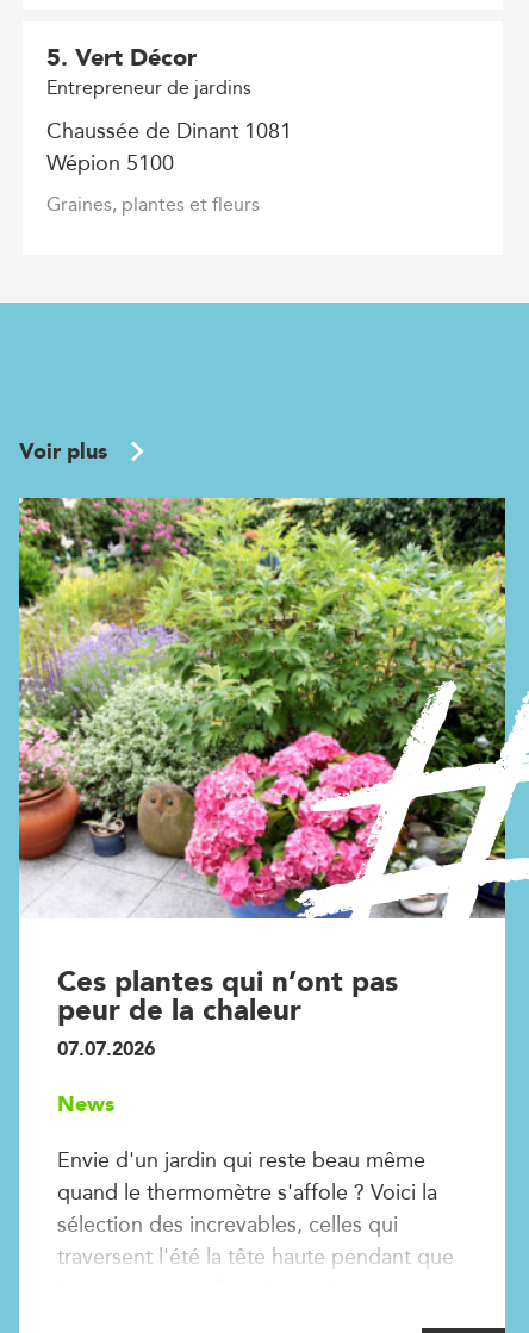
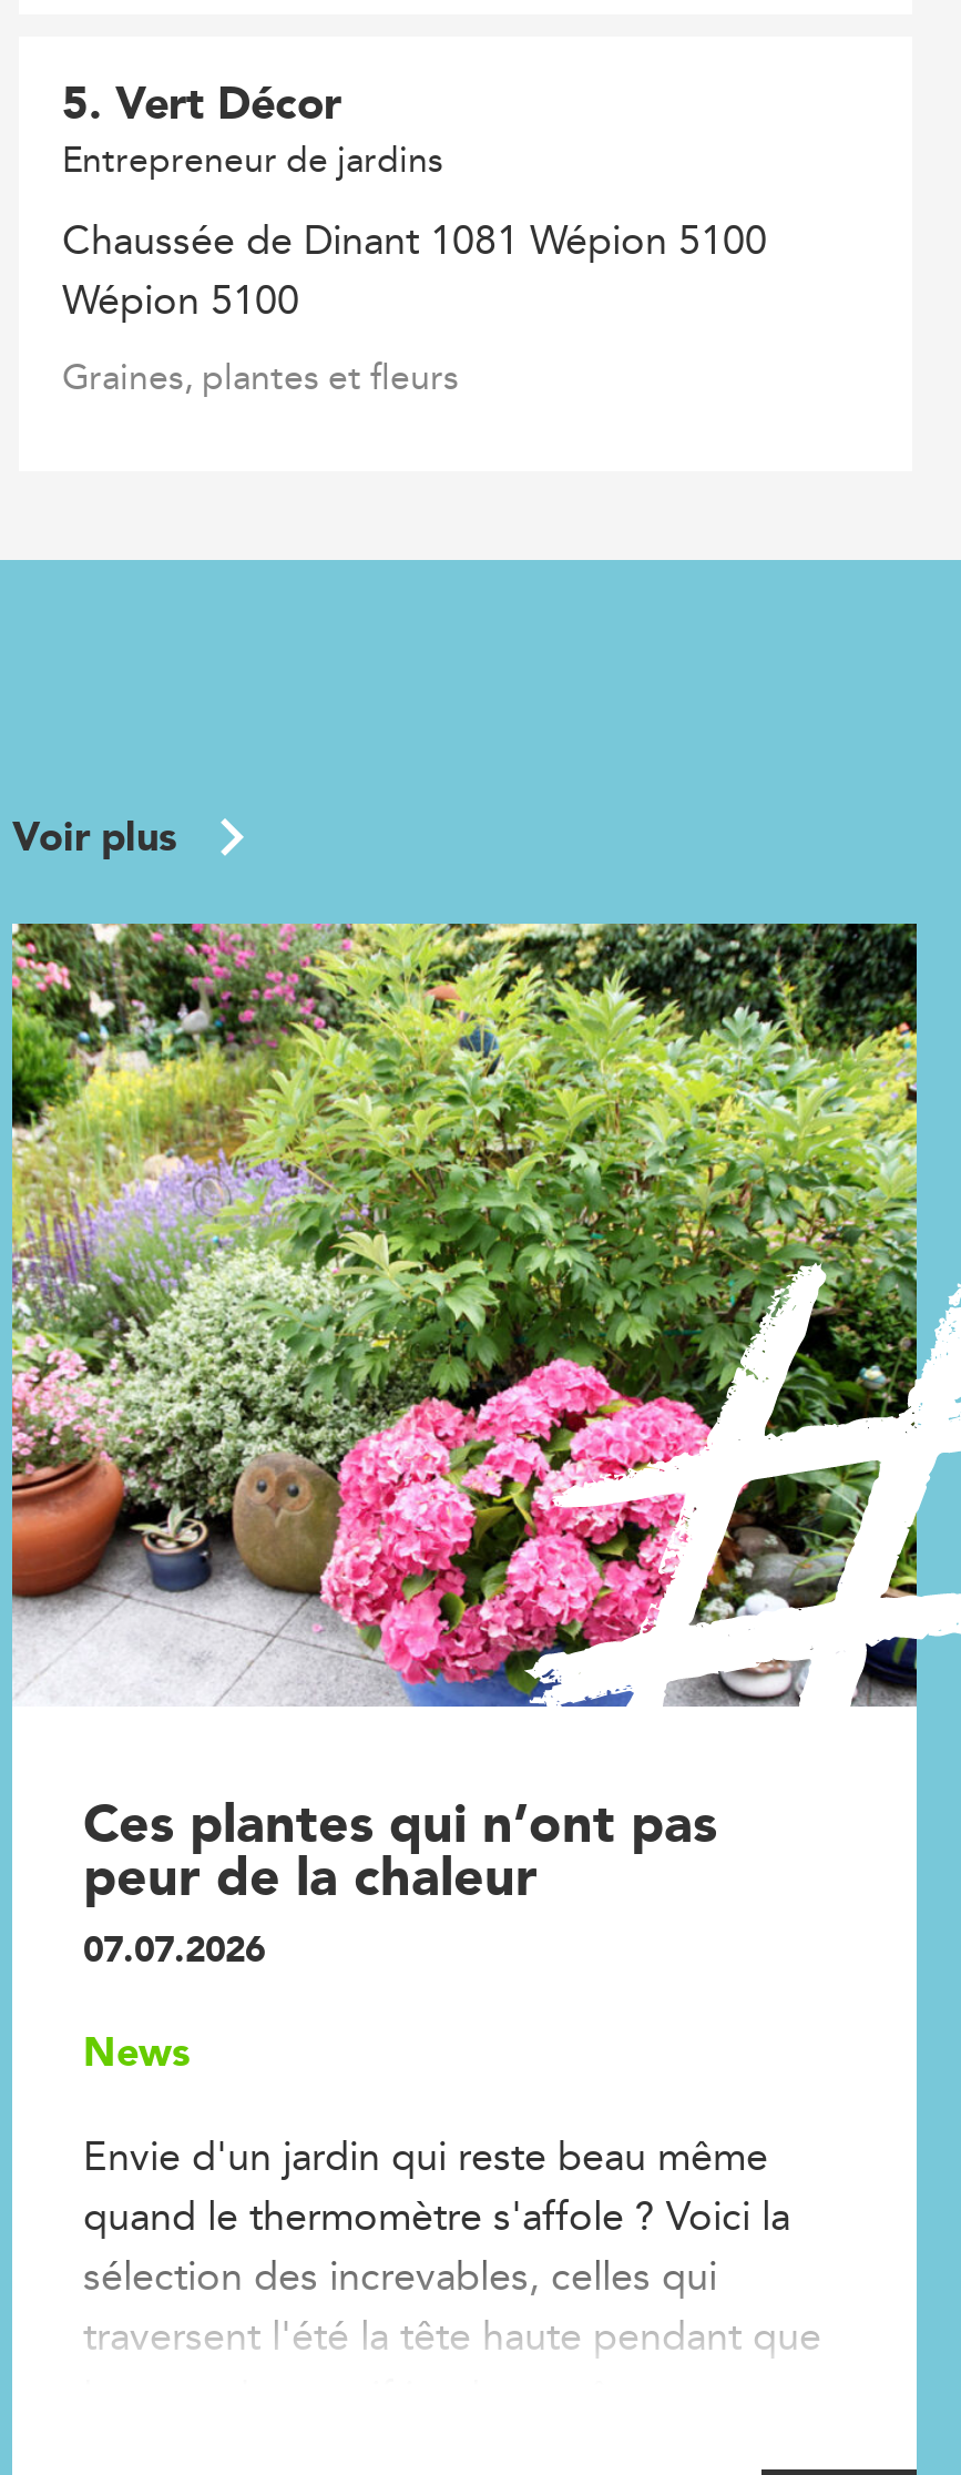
- Chaussée de Dinant 1081
+ Chaussée de Dinant 1081 Wépion 5100
